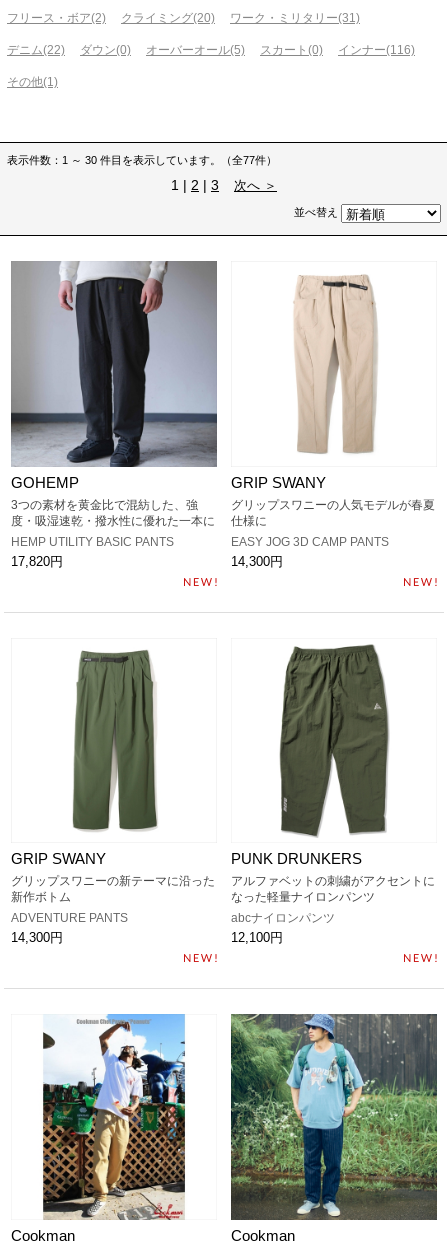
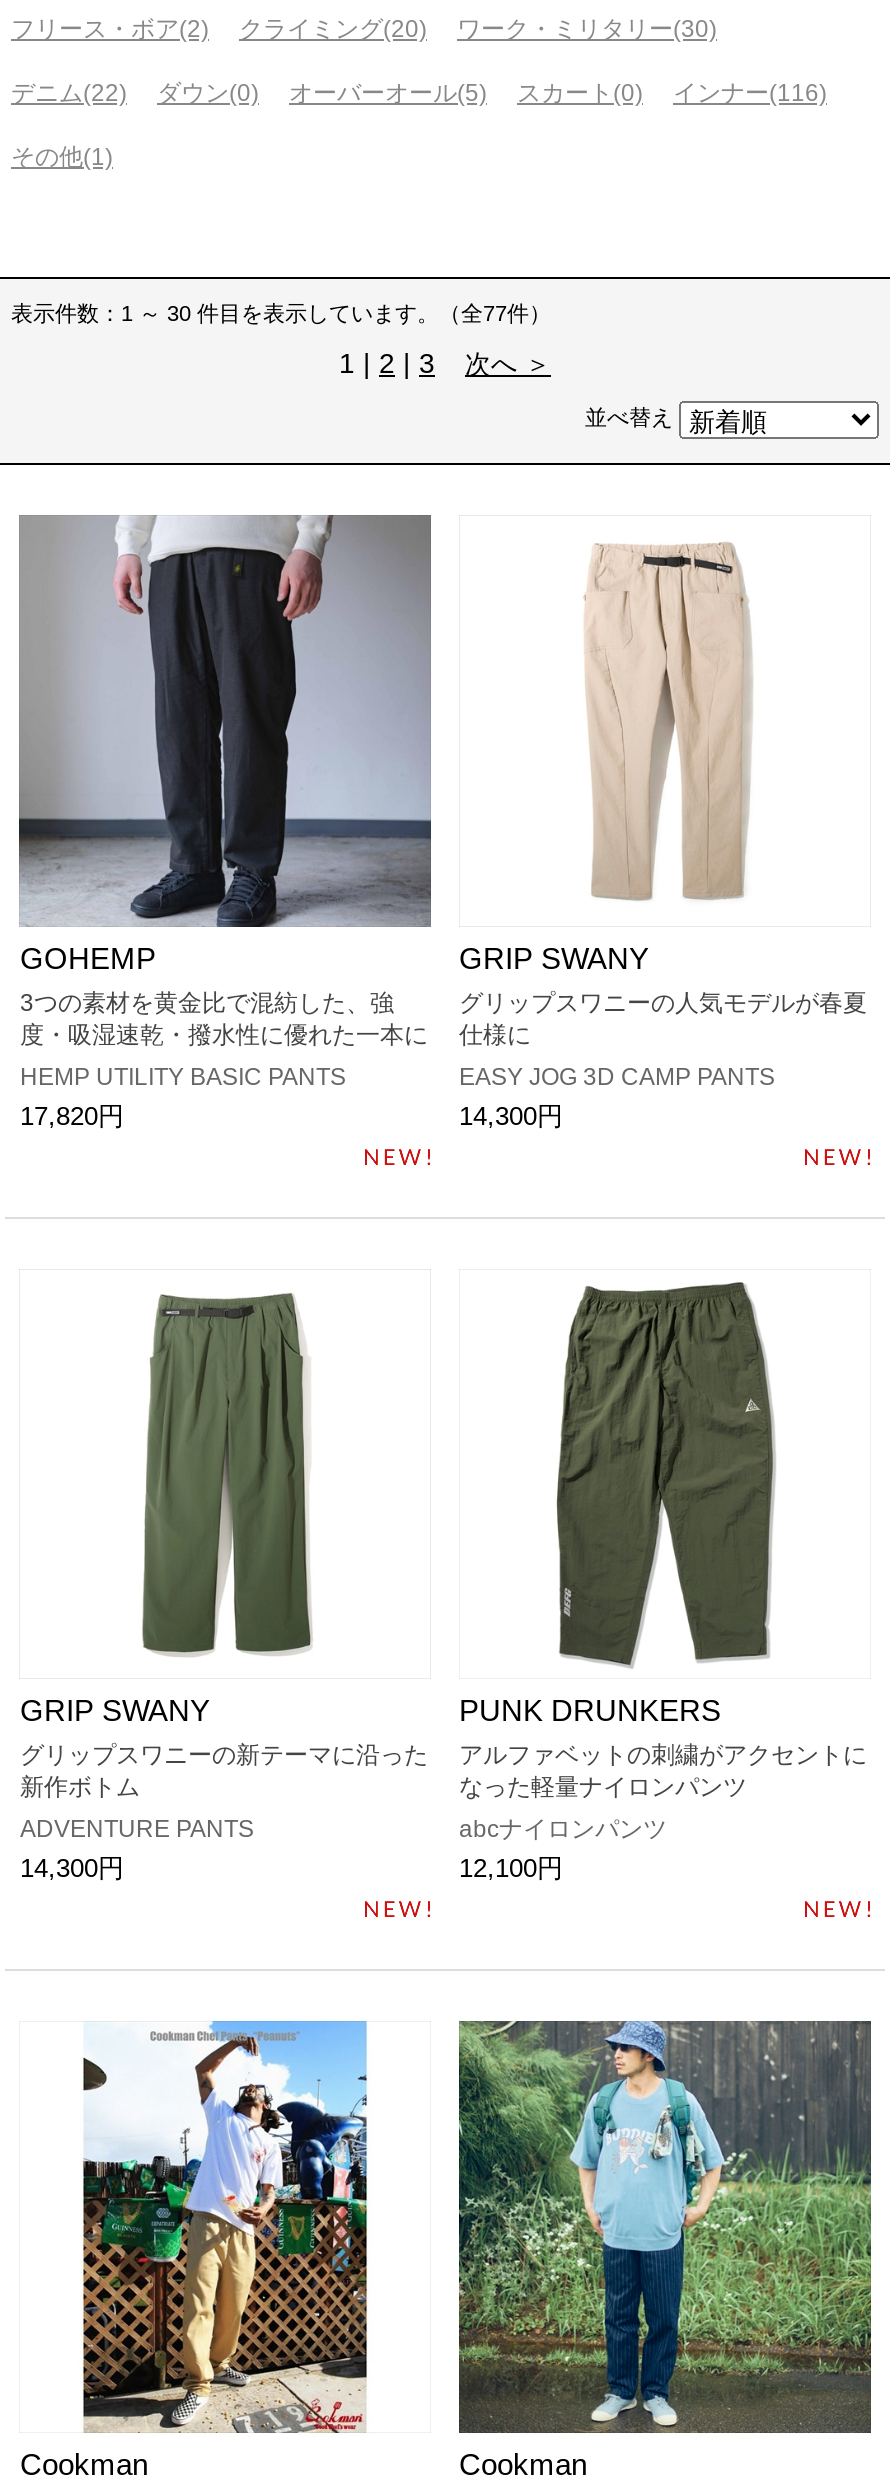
- ワーク・ミリタリー(31)
+ ワーク・ミリタリー(30)
